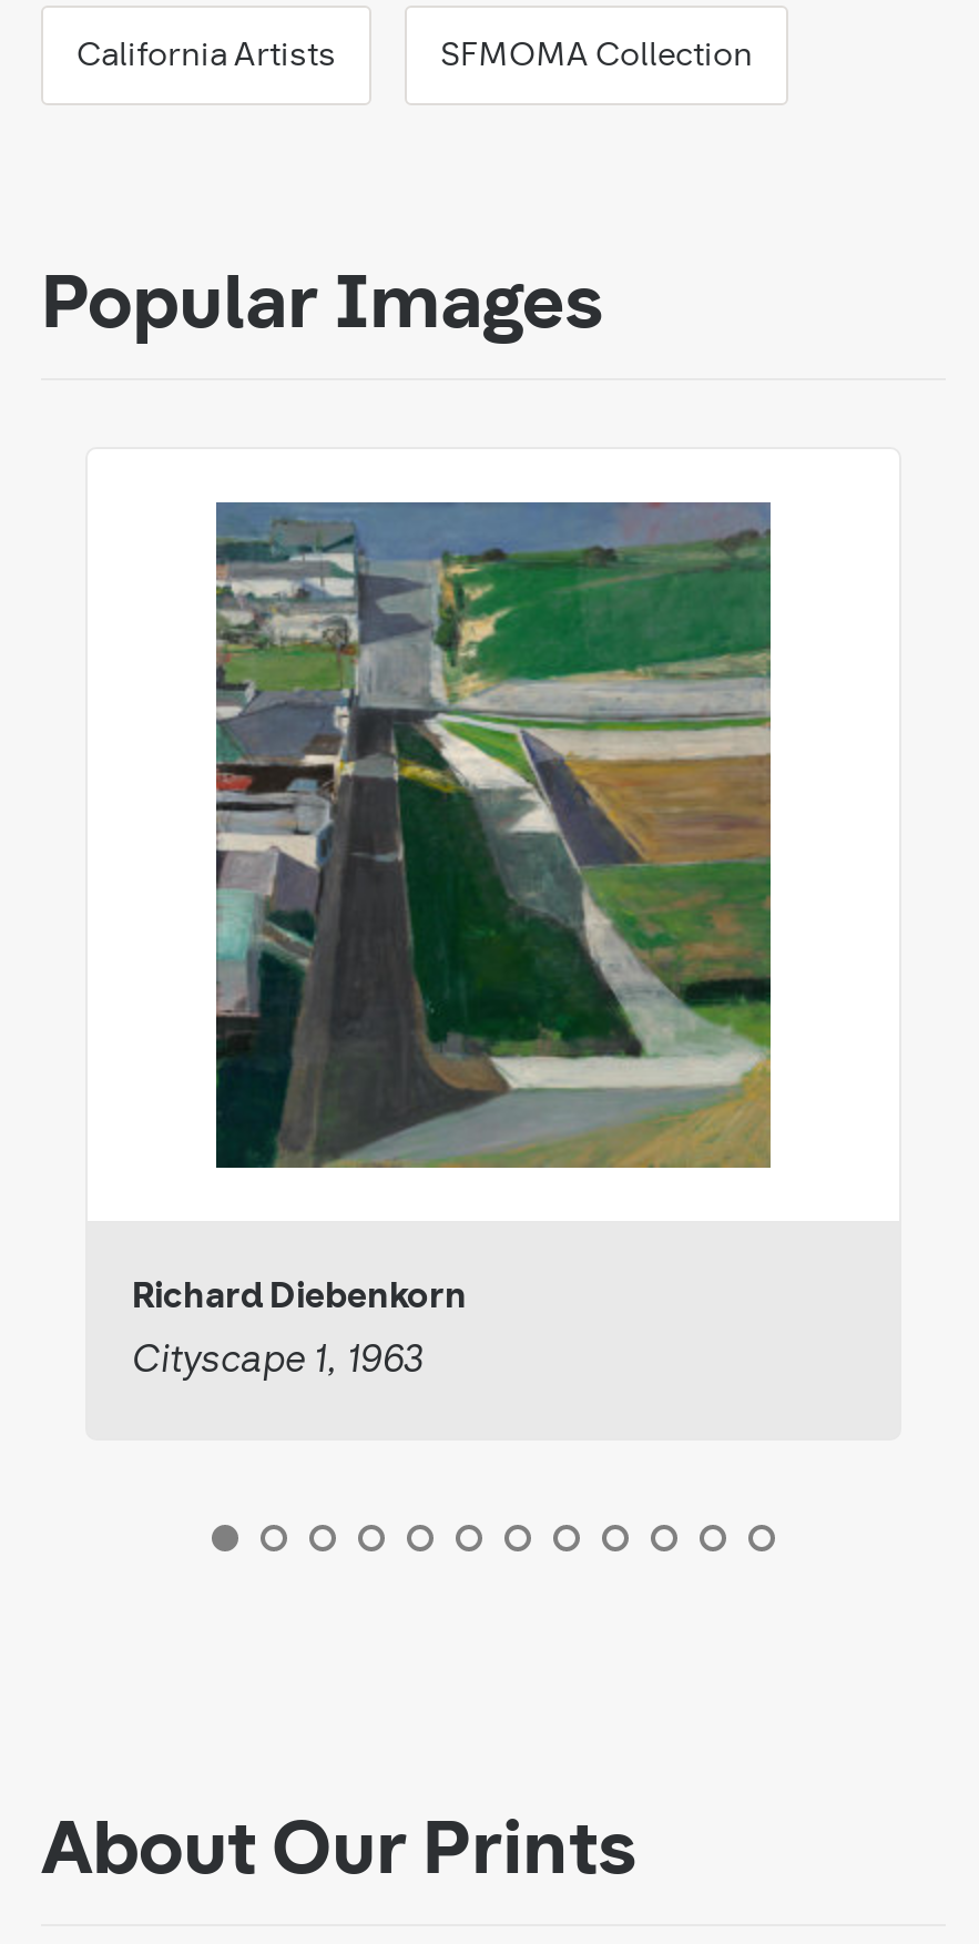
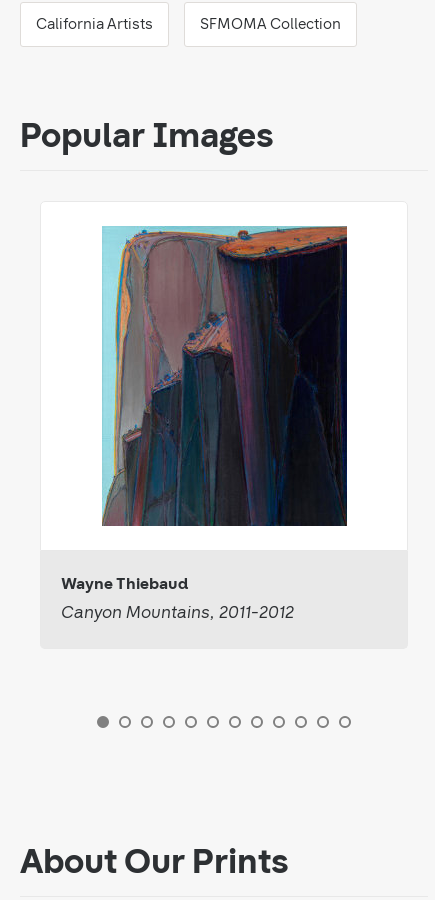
- [image]
+ [image]

- Richard Diebenkorn
+ Wayne Thiebaud

- Cityscape 1, 1963
+ Canyon Mountains, 2011-2012
